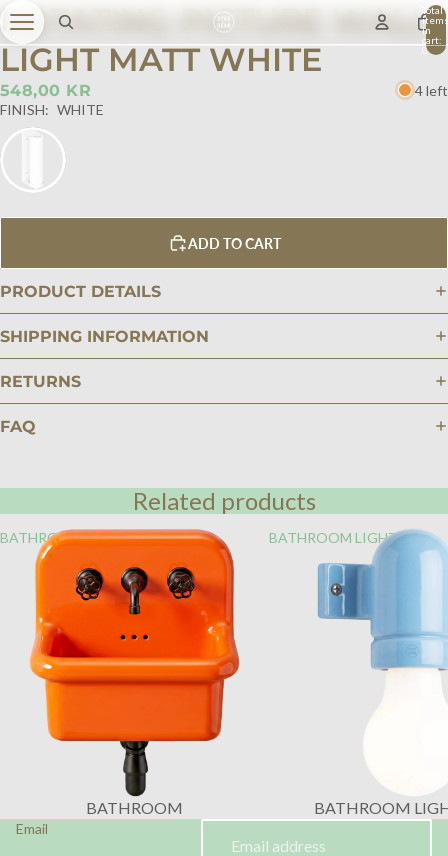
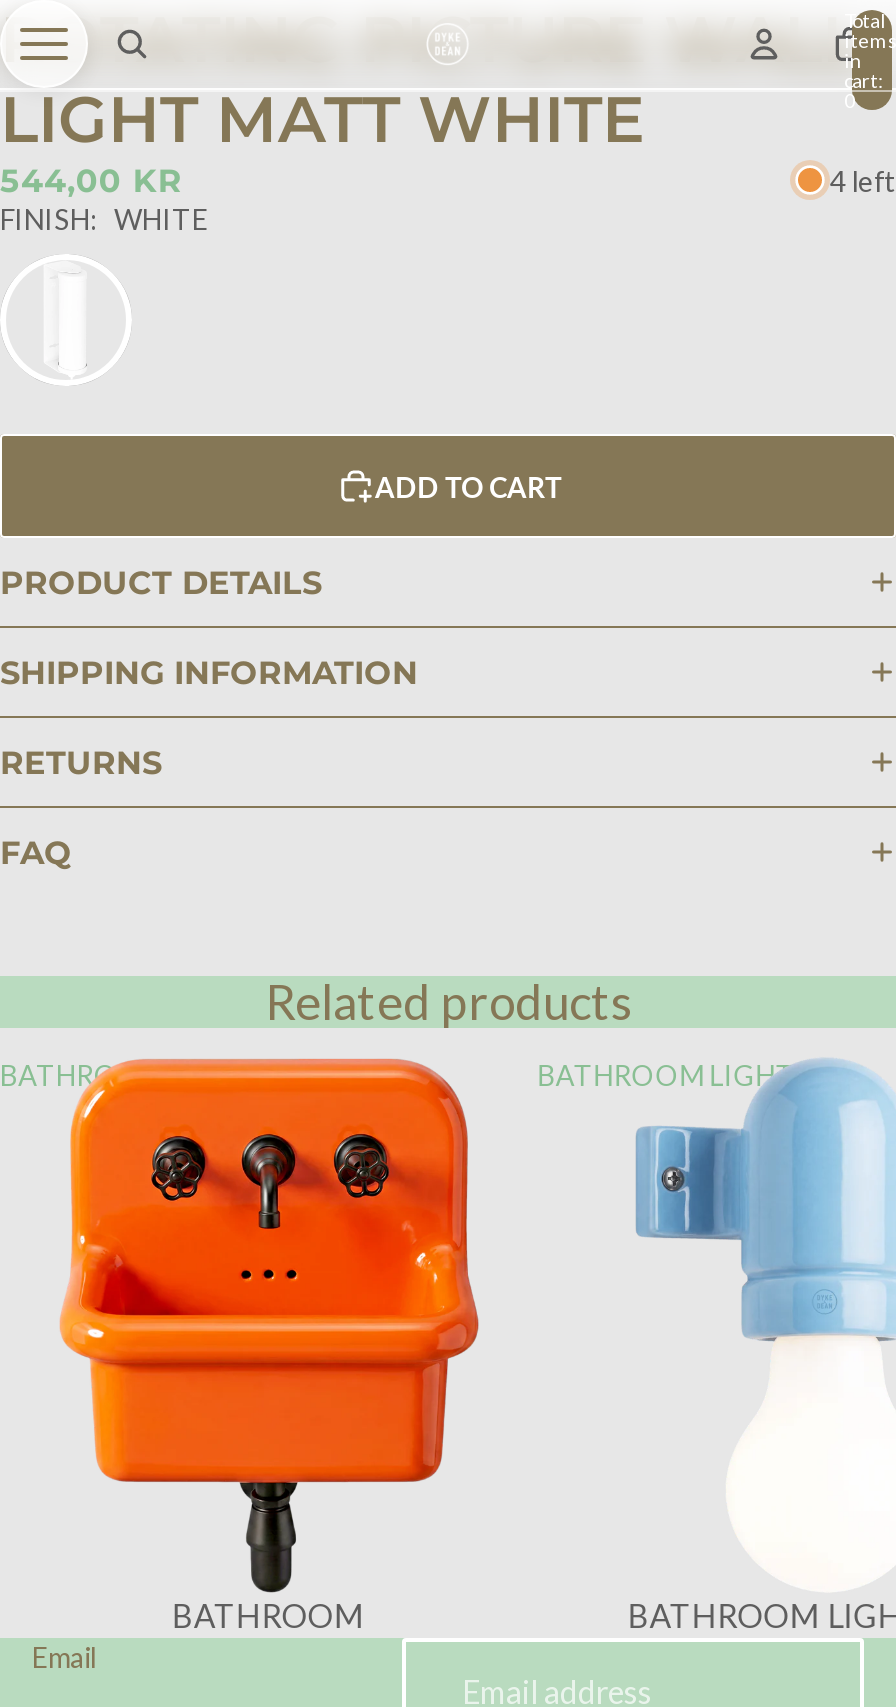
- 548,00 KR
+ 544,00 KR
